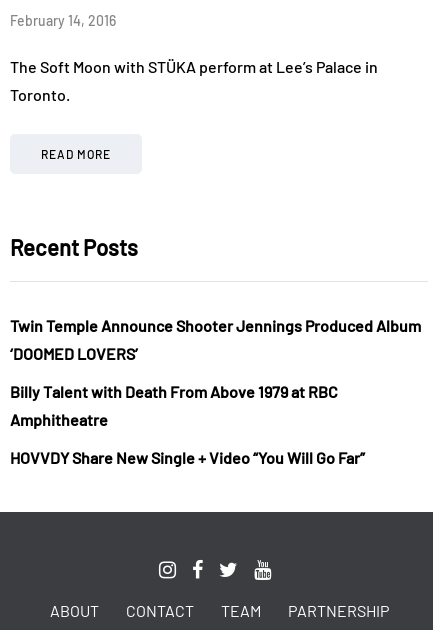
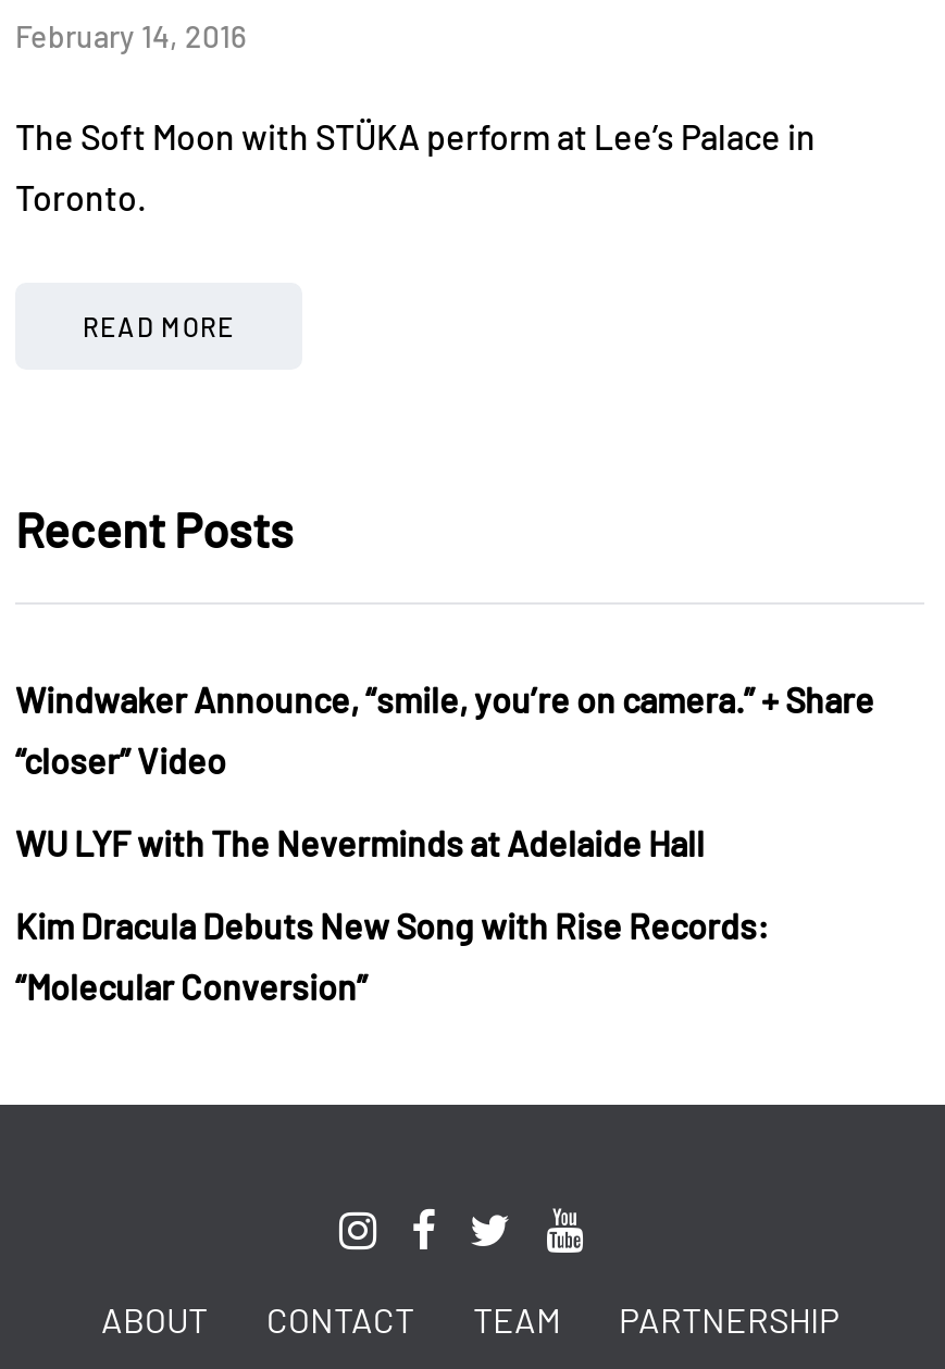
- Twin Temple Announce Shooter Jennings Produced Album
+ Windwaker Announce, “smile, you’re on camera.” + Share

- ‘DOOMED LOVERS’
+ “closer” Video

- Billy Talent with Death From Above 1979 at RBC
+ WU LYF with The Neverminds at Adelaide Hall

- Amphitheatre
+ Kim Dracula Debuts New Song with Rise Records:

- HOVVDY Share New Single + Video “You Will Go Far”
+ “Molecular Conversion”
